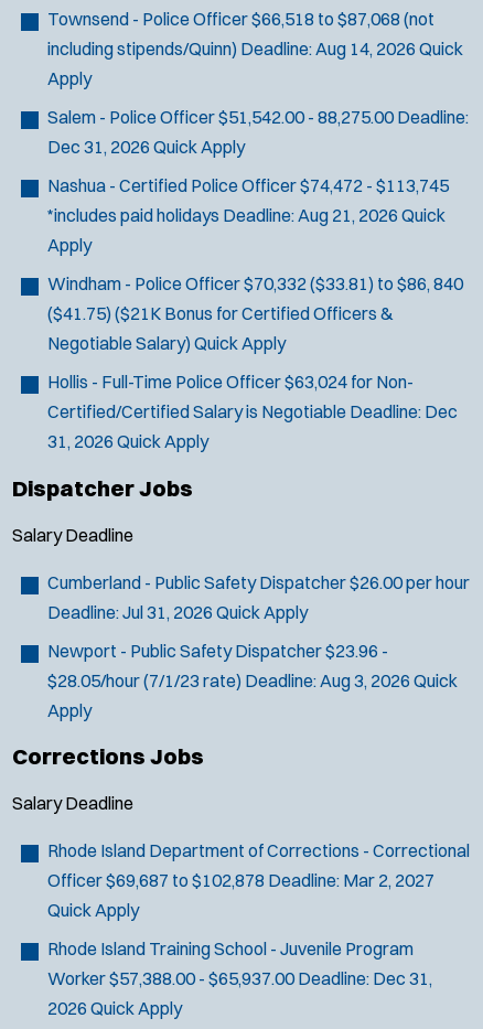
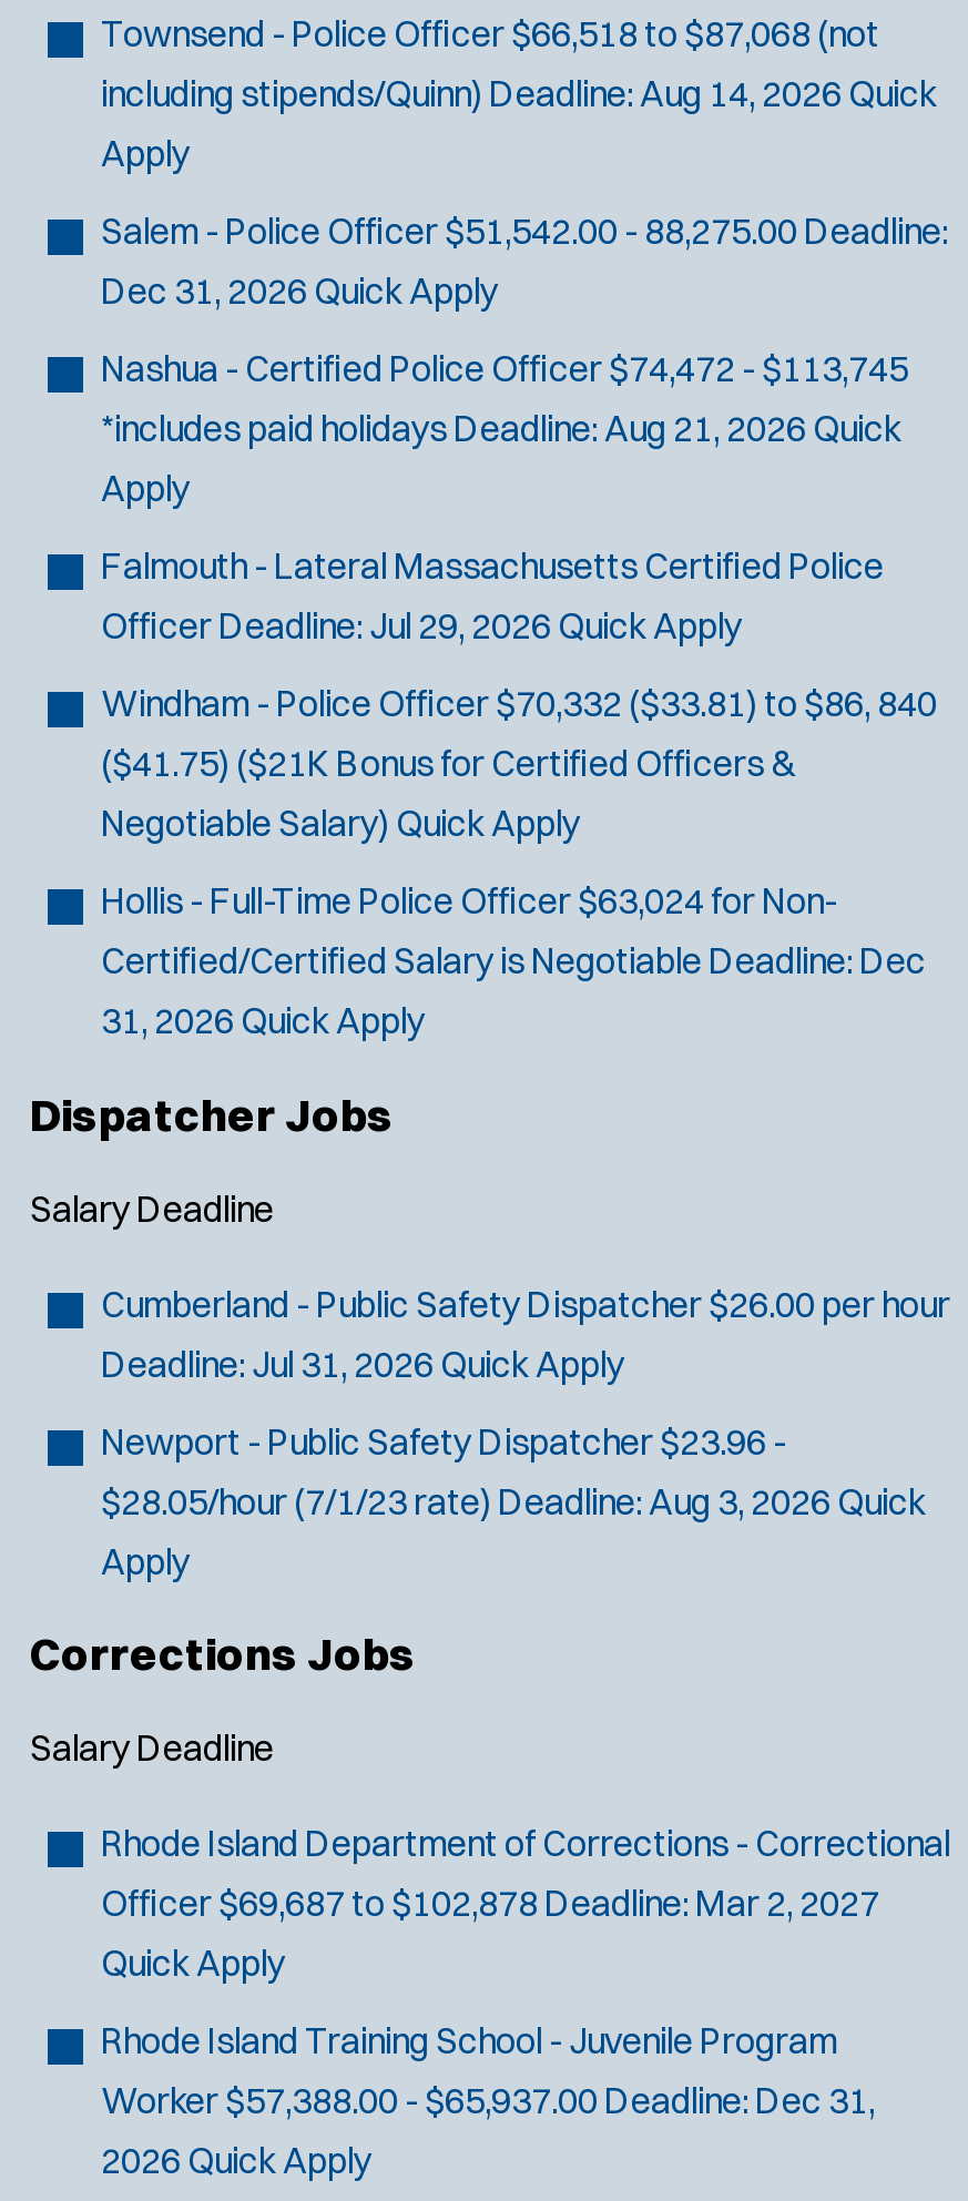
+ Falmouth - Lateral Massachusetts Certified Police
+ Officer Deadline: Jul 29, 2026 Quick Apply
